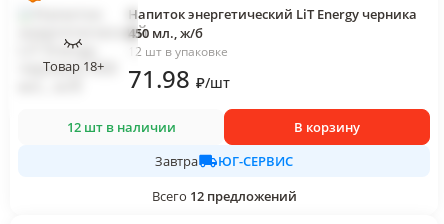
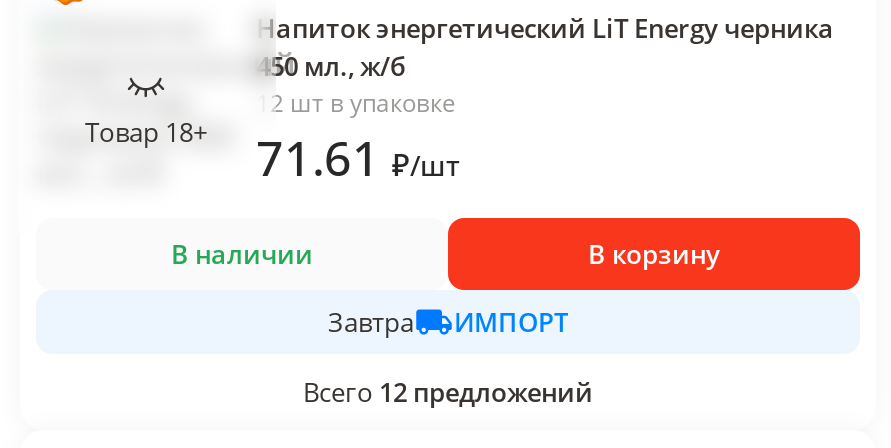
- Товар 18+ 71.98 ₽/шт
+ Товар 18+ 71.61 ₽/шт

- 12 шт в наличии
+ В наличии

- ЮГ-СЕРВИС
+ ИМПОРТ
